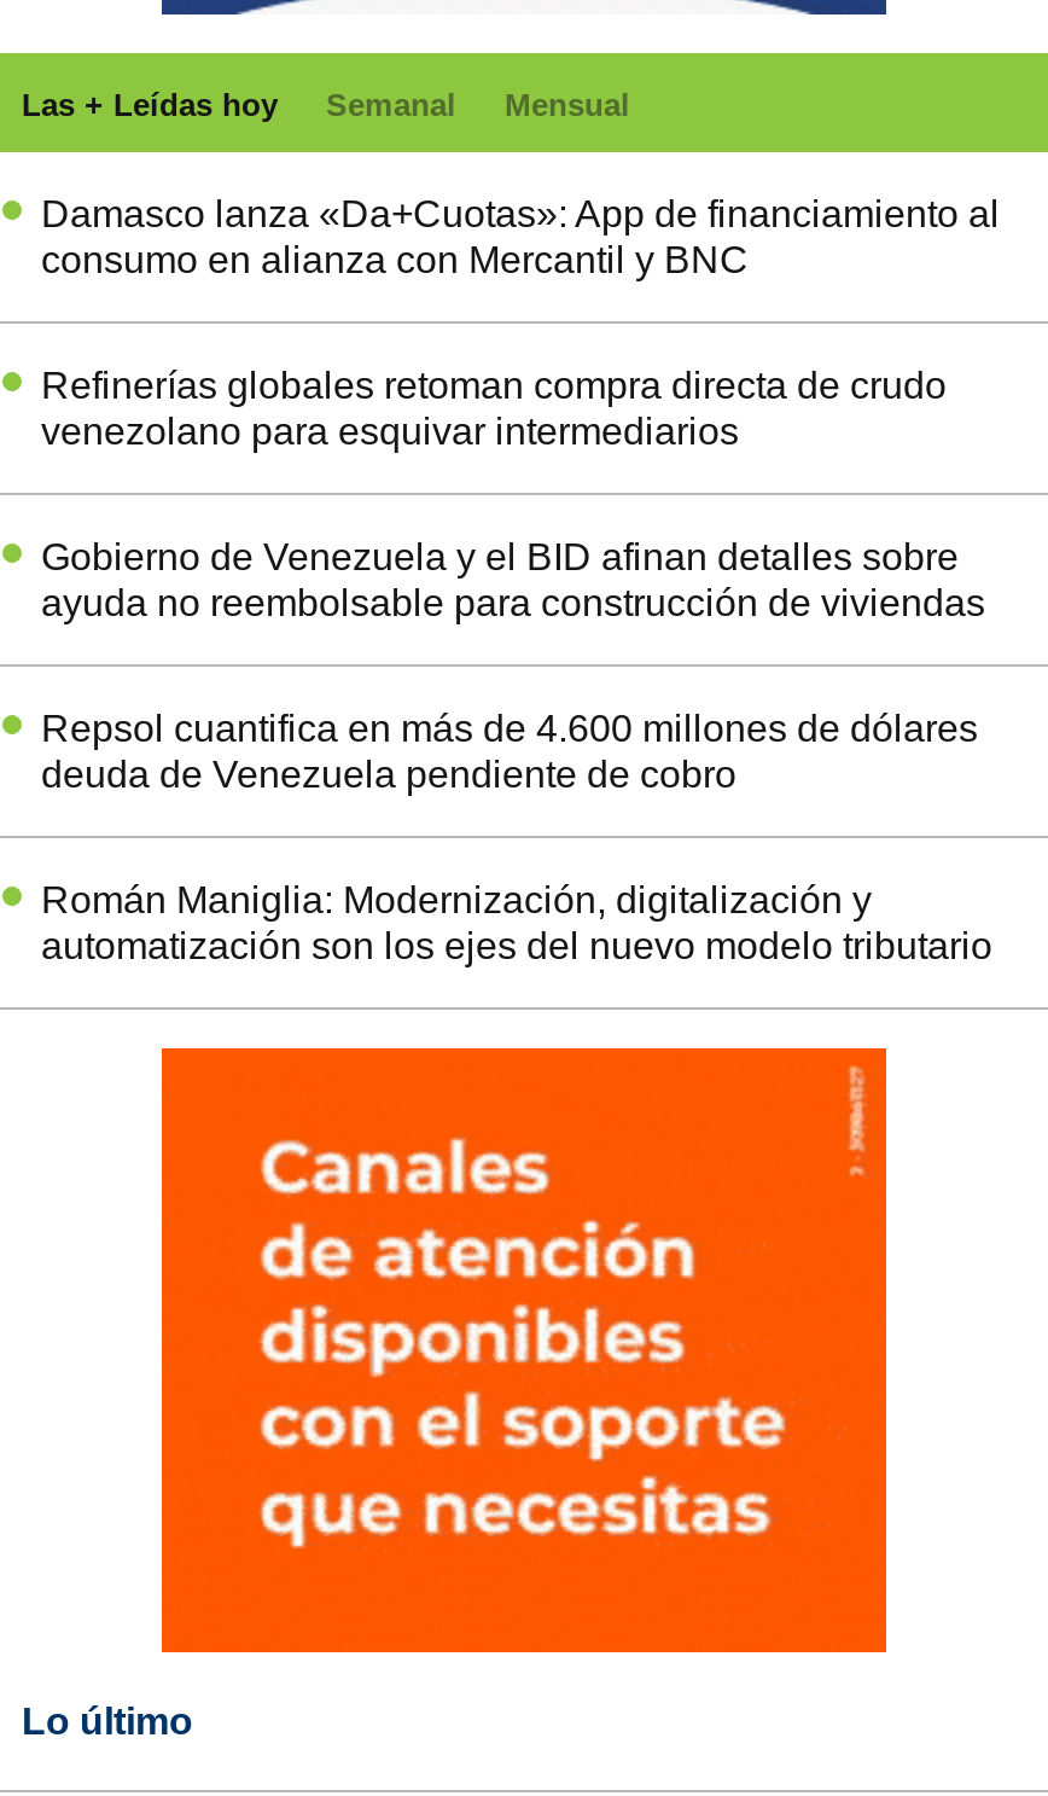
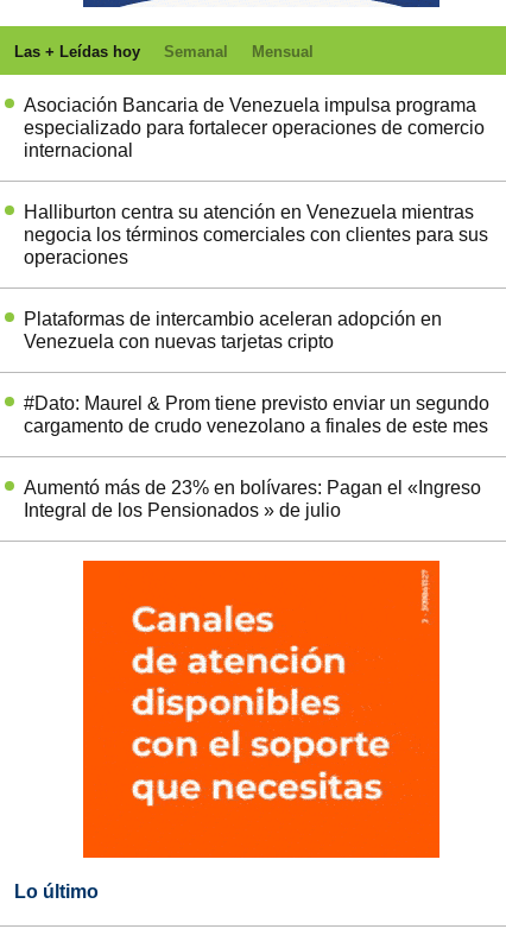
- Damasco lanza «Da+Cuotas»: App de financiamiento al
- consumo en alianza con Mercantil y BNC
+ Asociación Bancaria de Venezuela impulsa programa
+ especializado para fortalecer operaciones de comercio
+ internacional

- Refinerías globales retoman compra directa de crudo
- venezolano para esquivar intermediarios
+ Halliburton centra su atención en Venezuela mientras
+ negocia los términos comerciales con clientes para sus
+ operaciones

- Gobierno de Venezuela y el BID afinan detalles sobre
- ayuda no reembolsable para construcción de viviendas
+ Plataformas de intercambio aceleran adopción en
+ Venezuela con nuevas tarjetas cripto

- Repsol cuantifica en más de 4.600 millones de dólares
- deuda de Venezuela pendiente de cobro
+ #Dato: Maurel & Prom tiene previsto enviar un segundo
+ cargamento de crudo venezolano a finales de este mes

- Román Maniglia: Modernización, digitalización y
- automatización son los ejes del nuevo modelo tributario
+ Aumentó más de 23% en bolívares: Pagan el «Ingreso
+ Integral de los Pensionados » de julio
